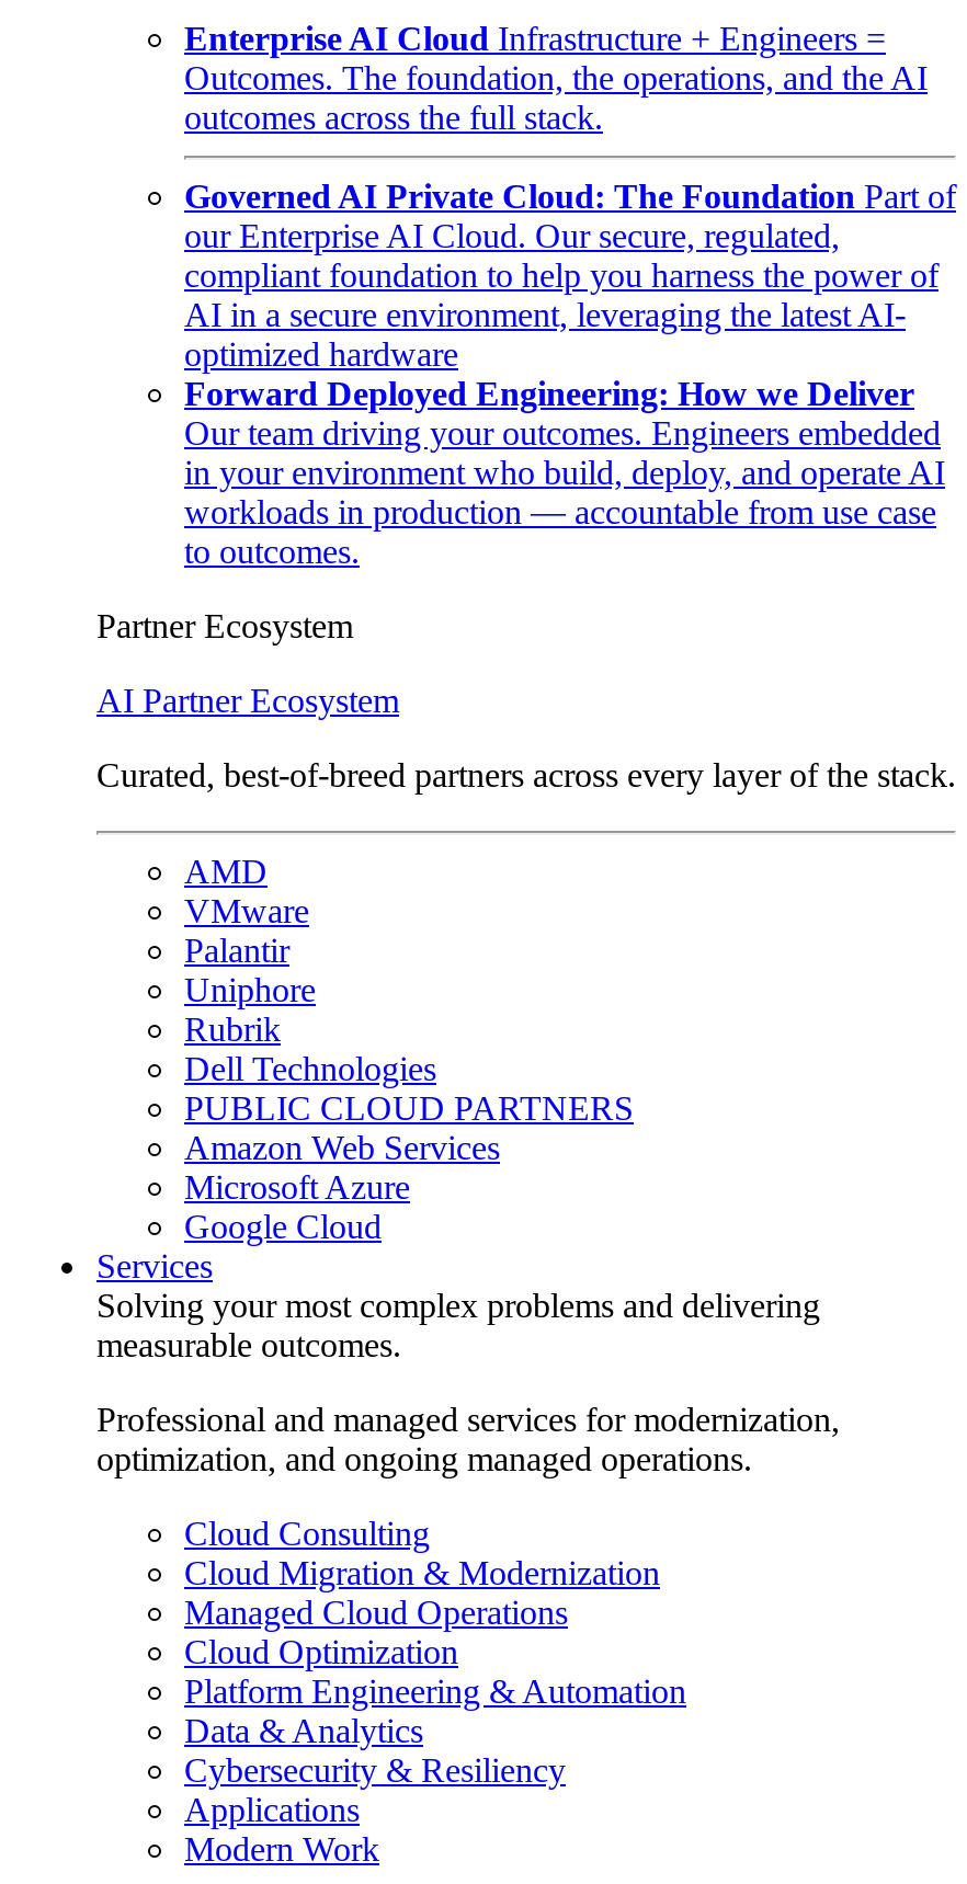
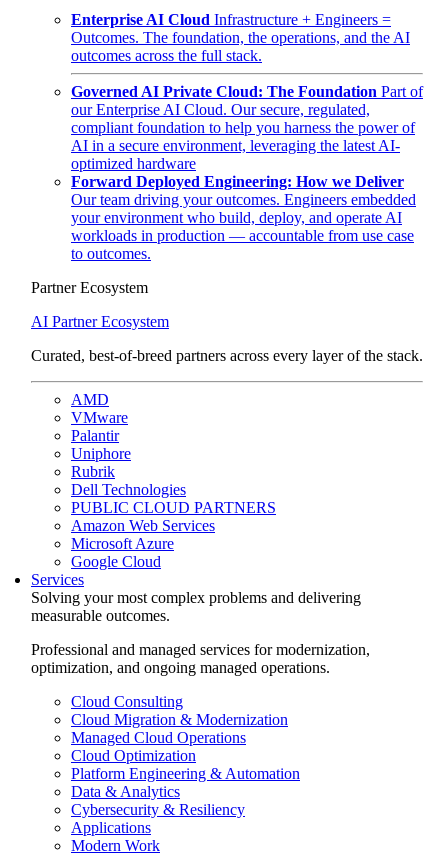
- in your environment who build, deploy, and operate AI
+ your environment who build, deploy, and operate AI
